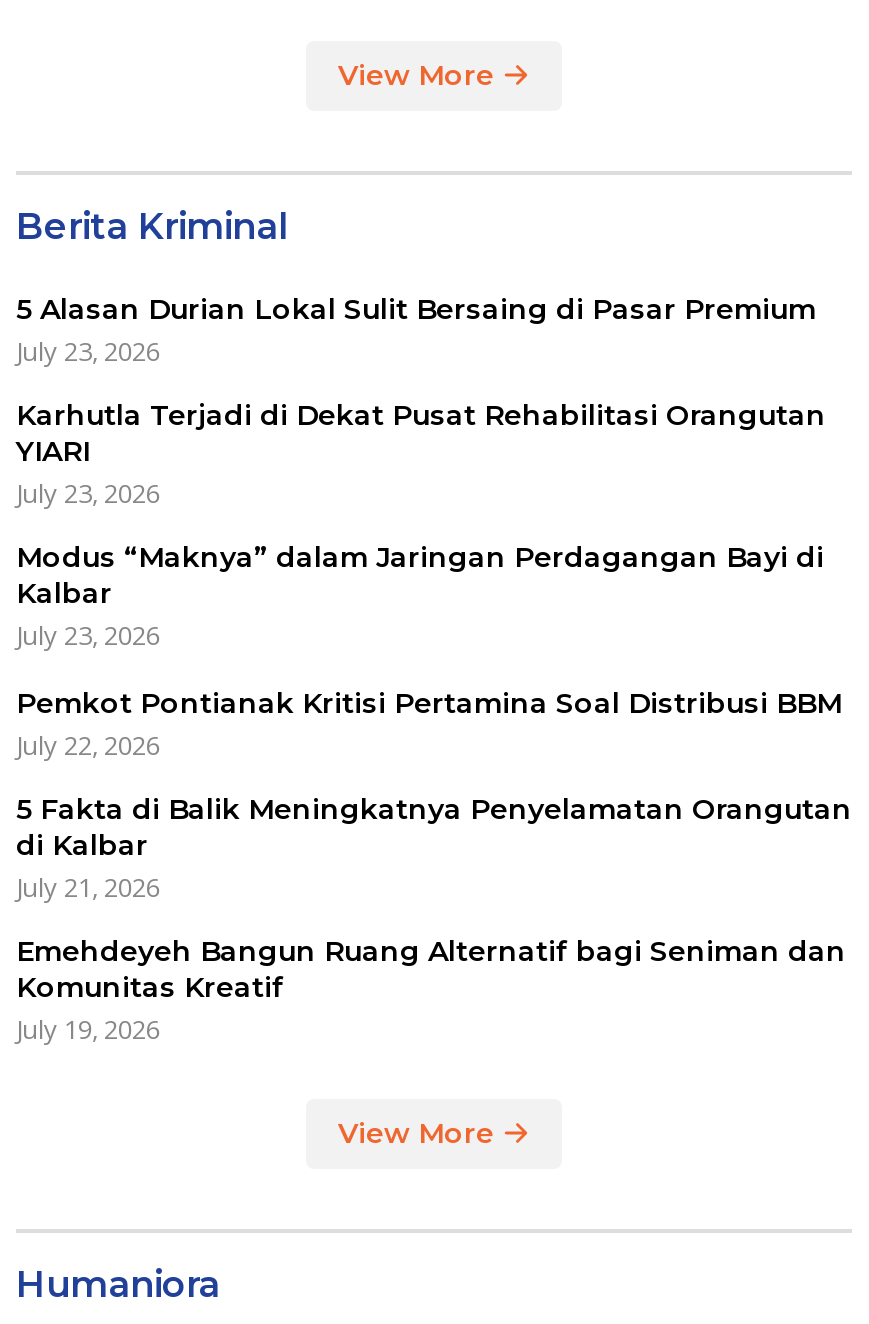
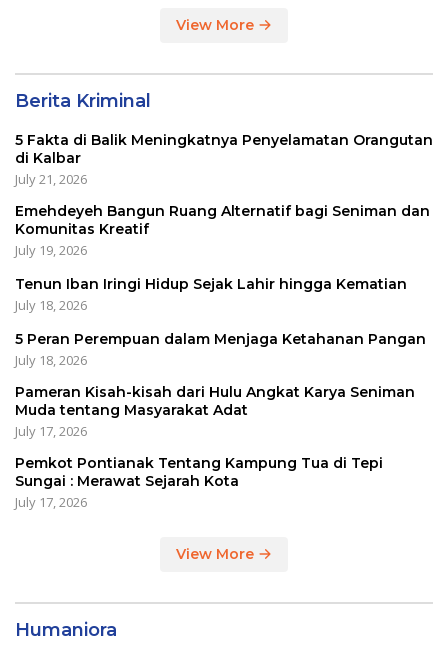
- 5 Alasan Durian Lokal Sulit Bersaing di Pasar Premium
- July 23, 2026
- Karhutla Terjadi di Dekat Pusat Rehabilitasi Orangutan
- YIARI
- July 23, 2026
- Modus “Maknya” dalam Jaringan Perdagangan Bayi di
- Kalbar
- July 23, 2026
- Pemkot Pontianak Kritisi Pertamina Soal Distribusi BBM
- July 22, 2026

moved up: 5 Fakta di Balik Meningkatnya Penyelamatan Orangutan | di Kalbar | July 21, 2026 | Emehdeyeh Bangun Ruang Alternatif bagi Seniman dan | Komunitas Kreatif | July 19, 2026

+ Tenun Iban Iringi Hidup Sejak Lahir hingga Kematian
+ July 18, 2026
+ 5 Peran Perempuan dalam Menjaga Ketahanan Pangan
+ July 18, 2026
+ Pameran Kisah-kisah dari Hulu Angkat Karya Seniman
+ Muda tentang Masyarakat Adat
+ July 17, 2026
+ Pemkot Pontianak Tentang Kampung Tua di Tepi
+ Sungai : Merawat Sejarah Kota
+ July 17, 2026
